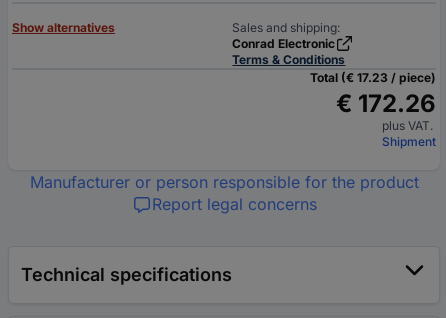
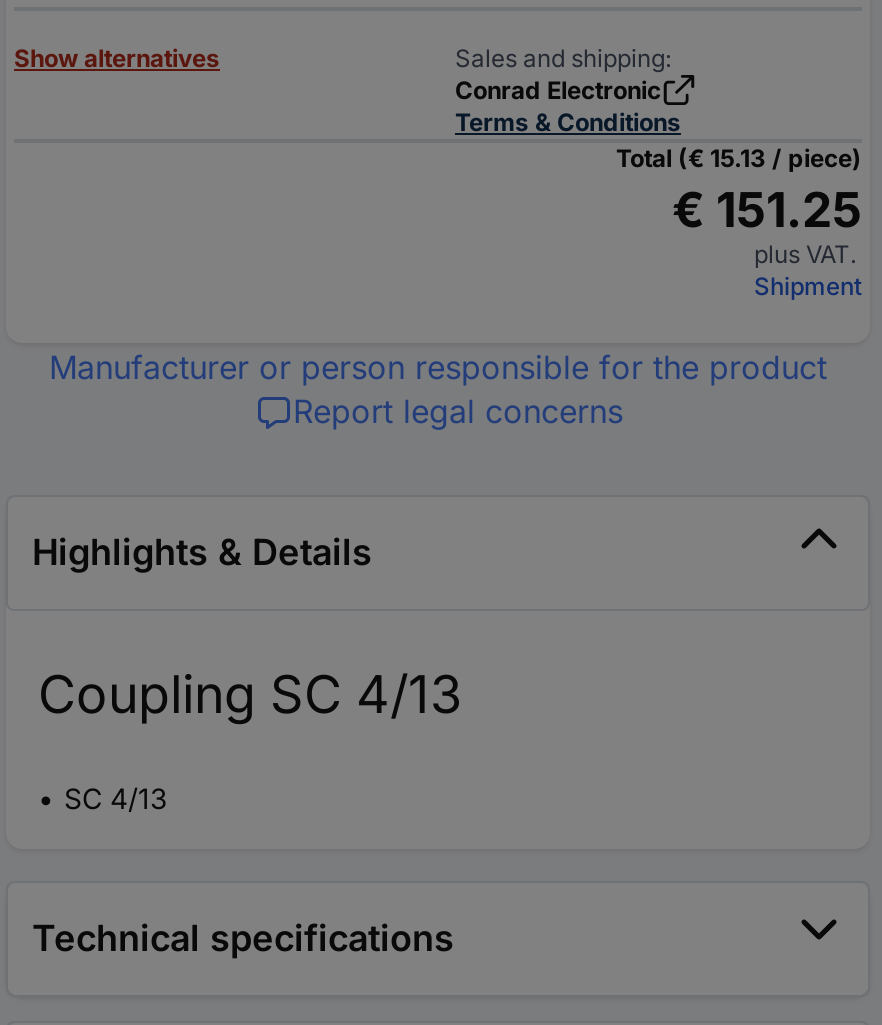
- Total (€ 17.23 / piece)
+ Total (€ 15.13 / piece)

- € 172.26
+ € 151.25

+ Highlights & Details
+ Coupling SC 4/13
+ SC 4/13
